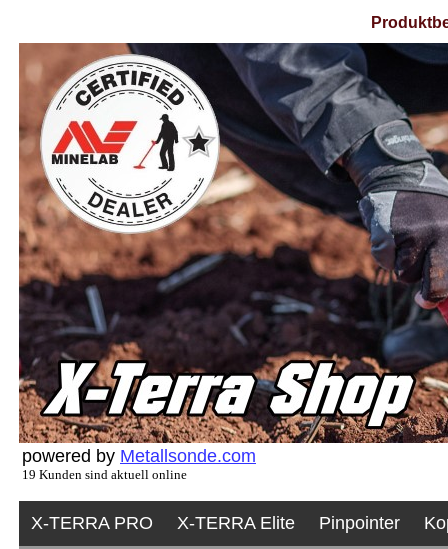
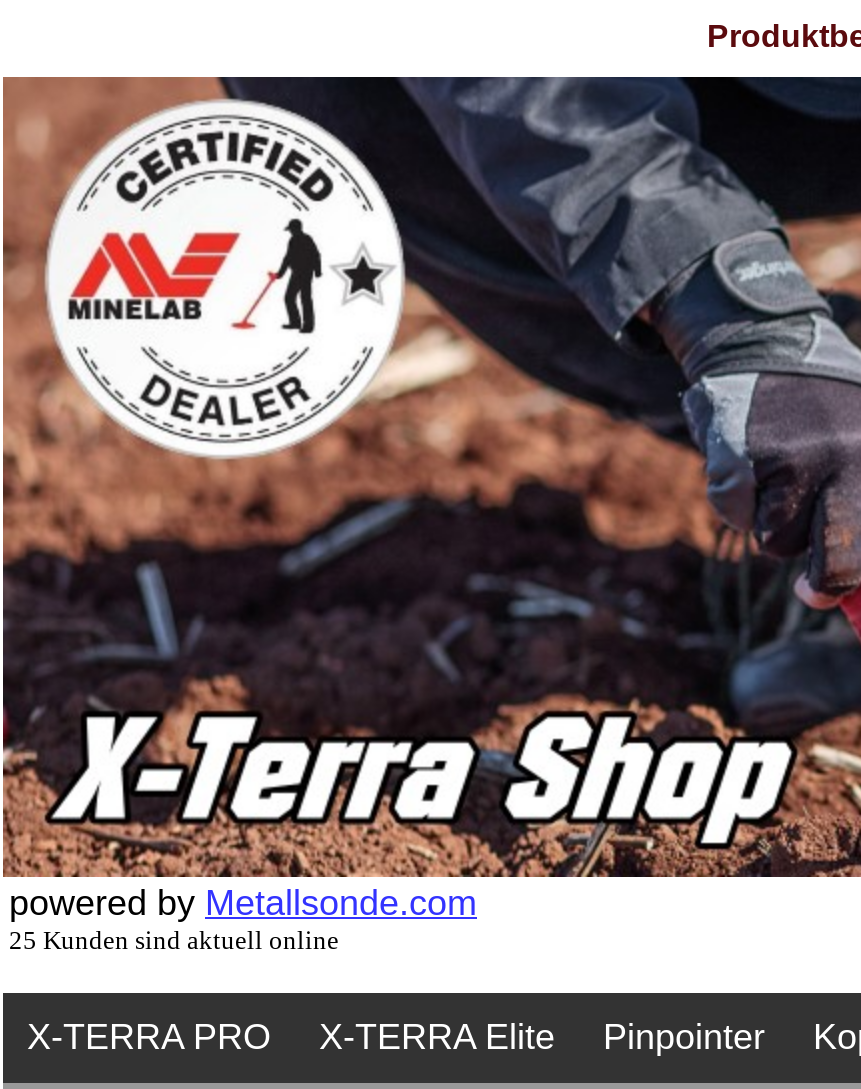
- 19 Kunden sind aktuell online
+ 25 Kunden sind aktuell online
